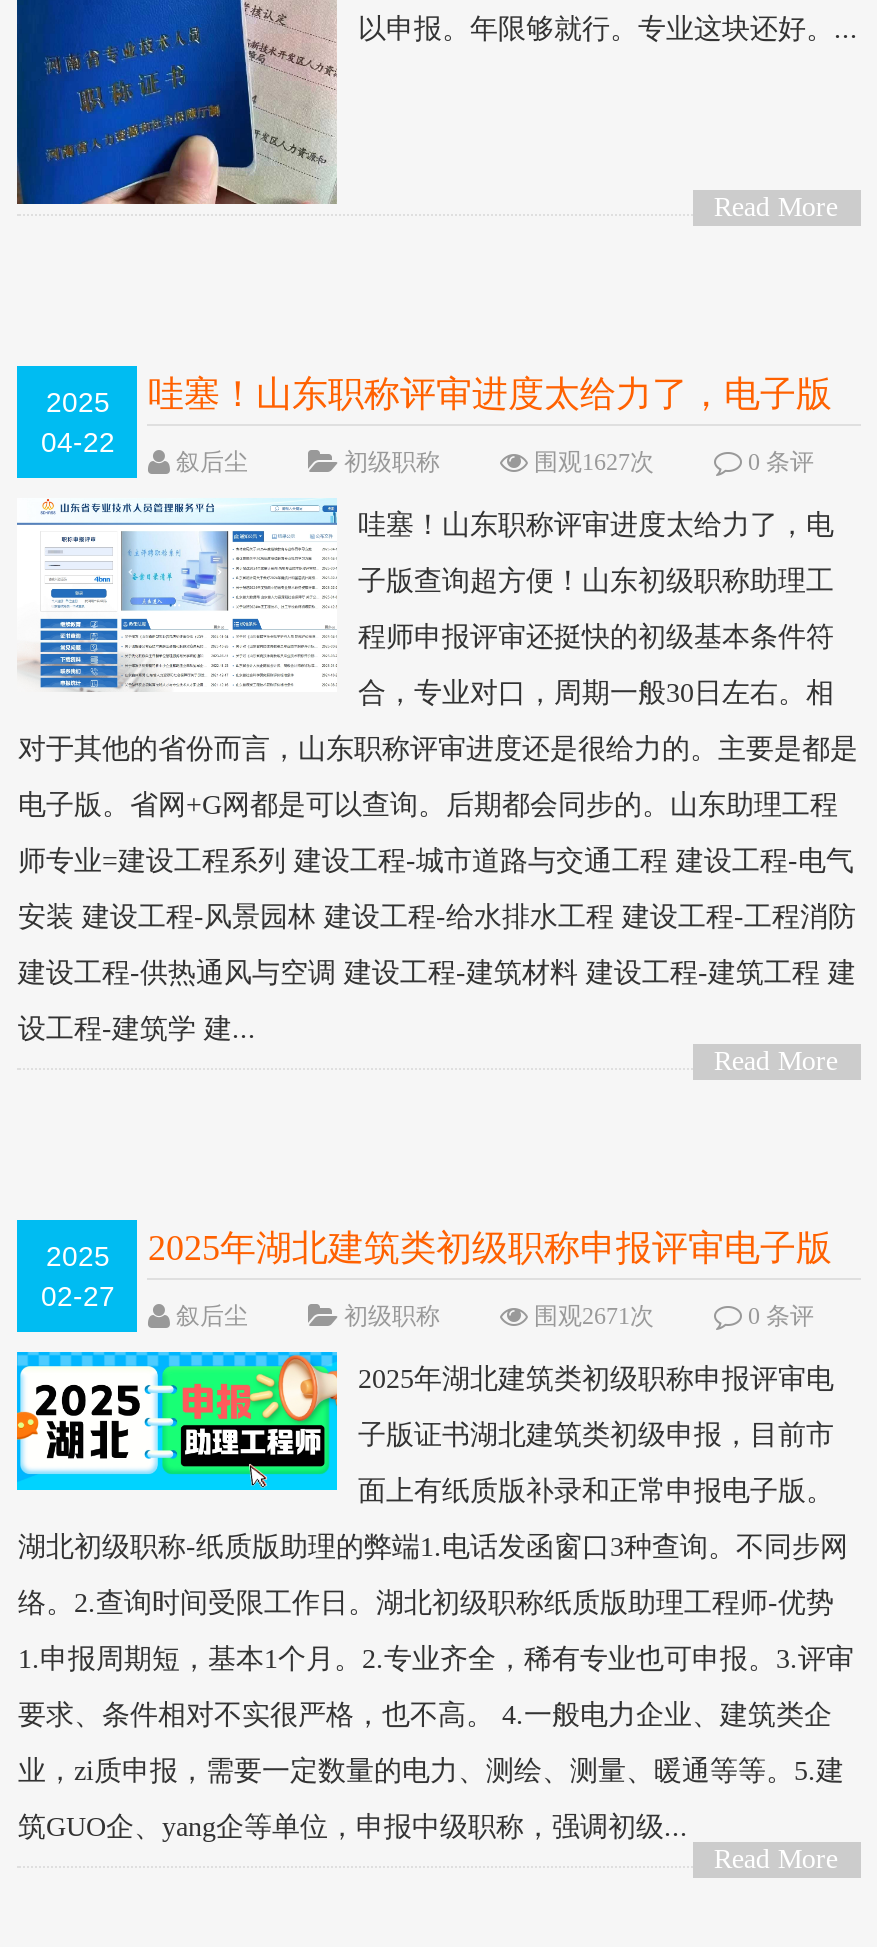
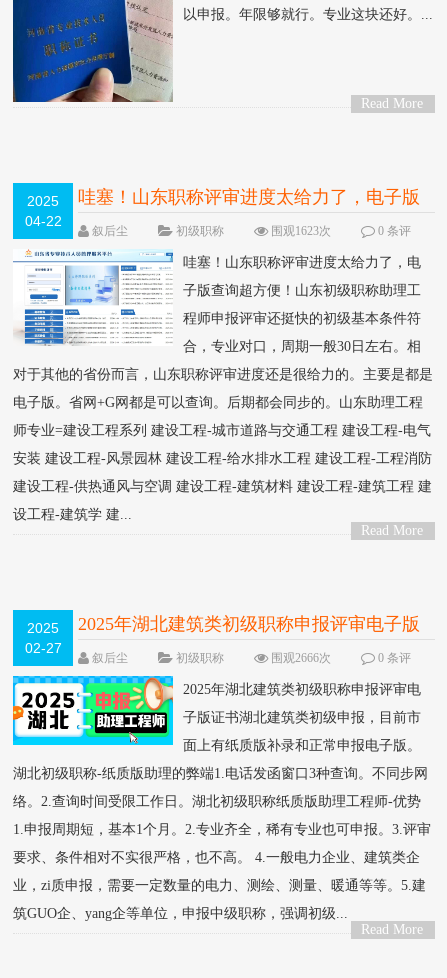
- 围观1627次
+ 围观1623次

- 围观2671次
+ 围观2666次
